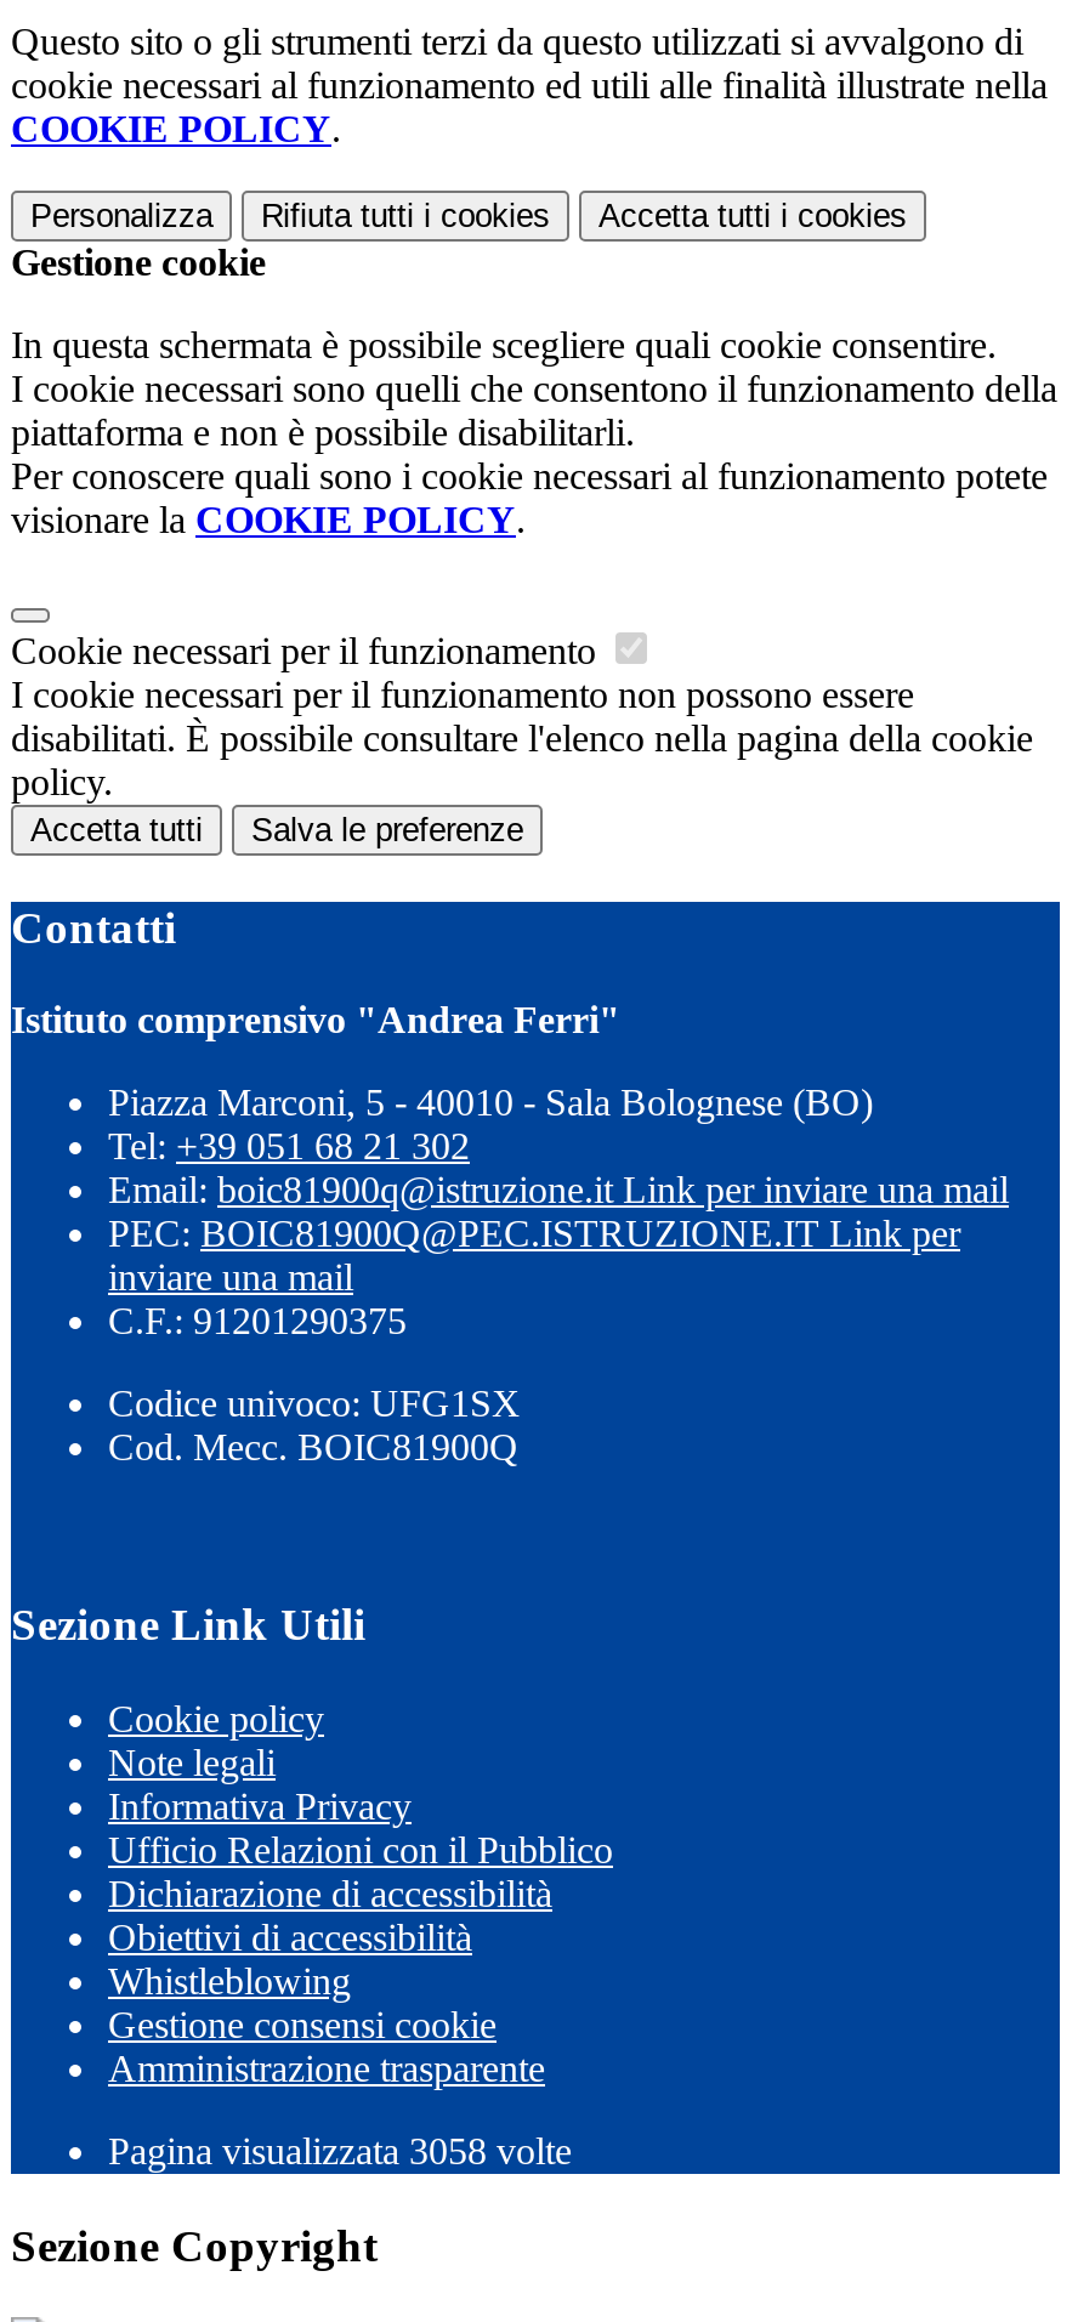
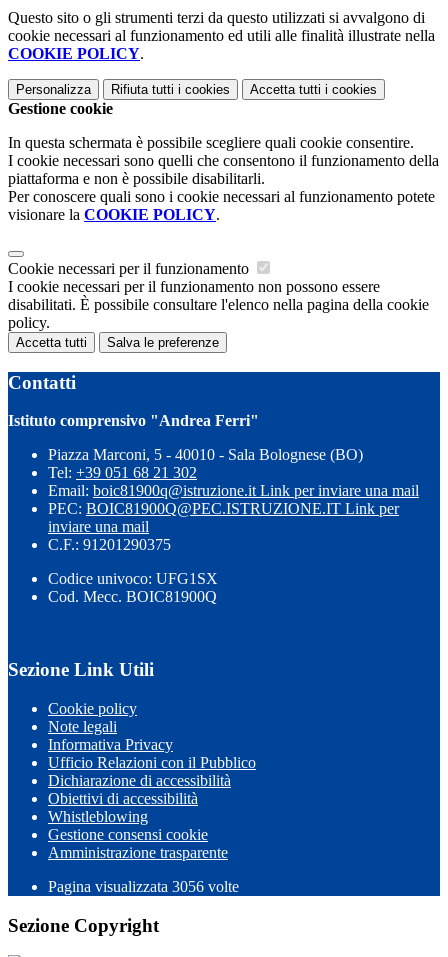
- Pagina visualizzata 3058 volte
+ Pagina visualizzata 3056 volte
